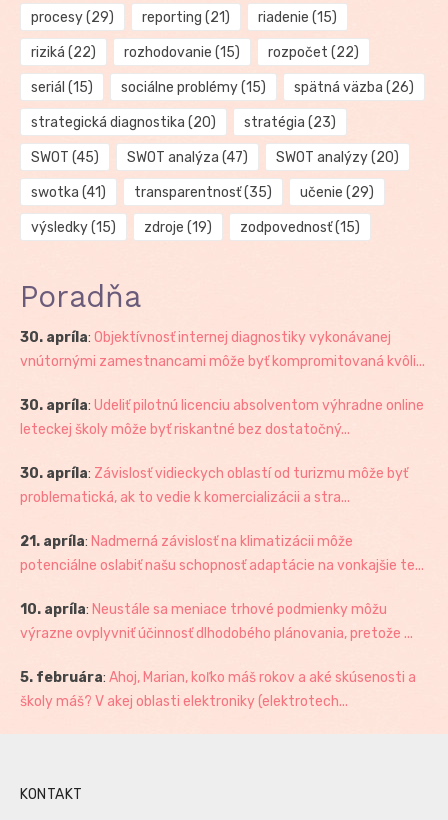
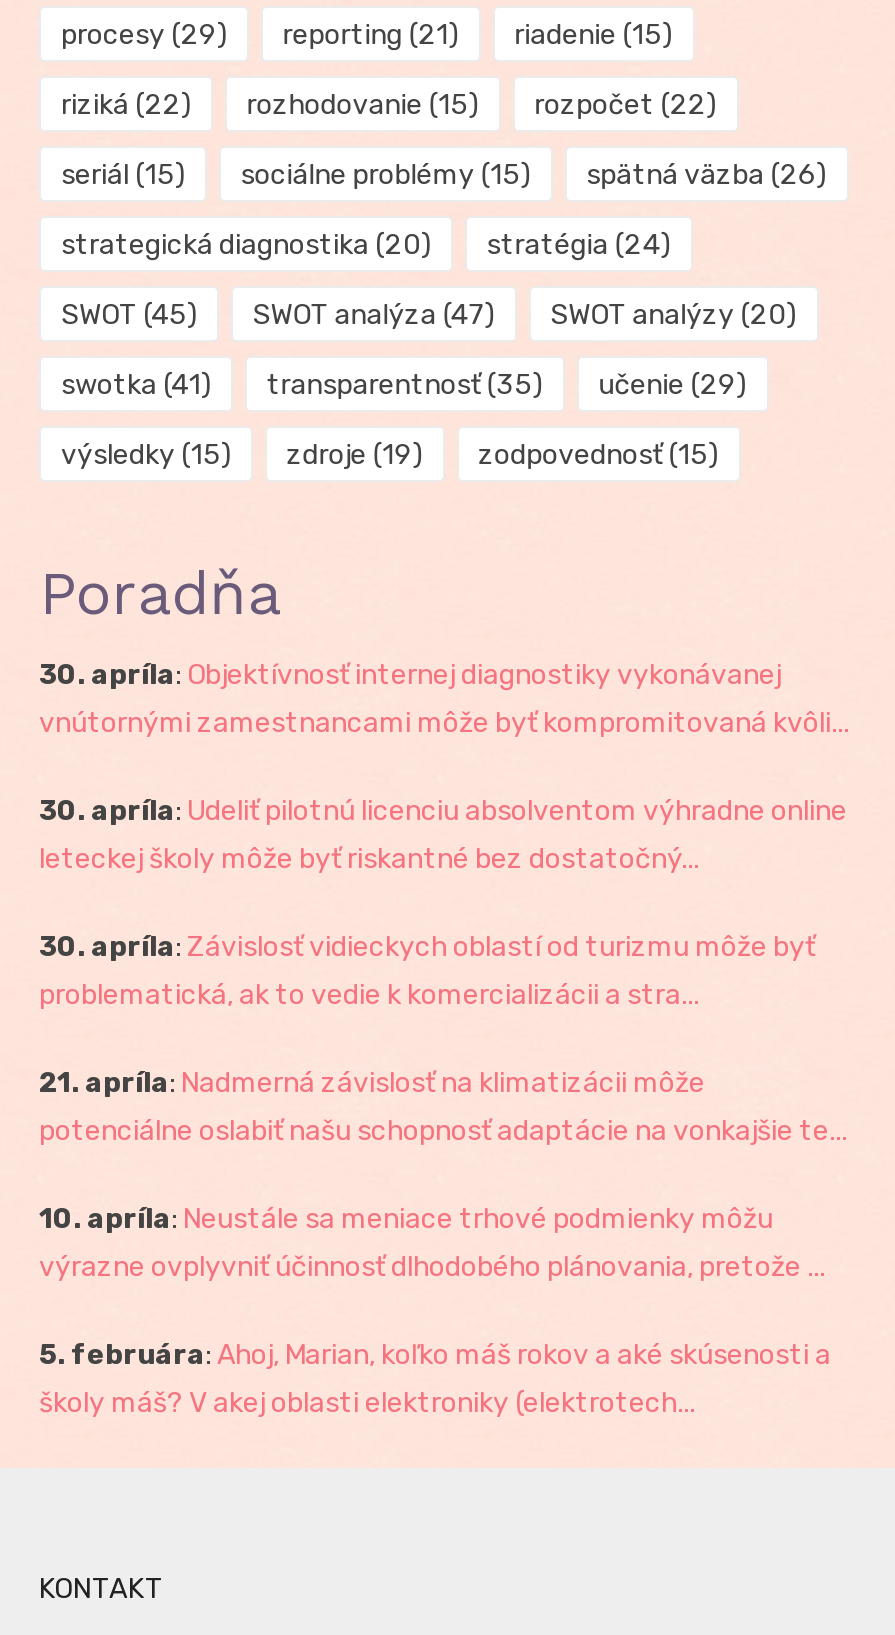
- strategická diagnostika (20) stratégia (23)
+ strategická diagnostika (20) stratégia (24)
